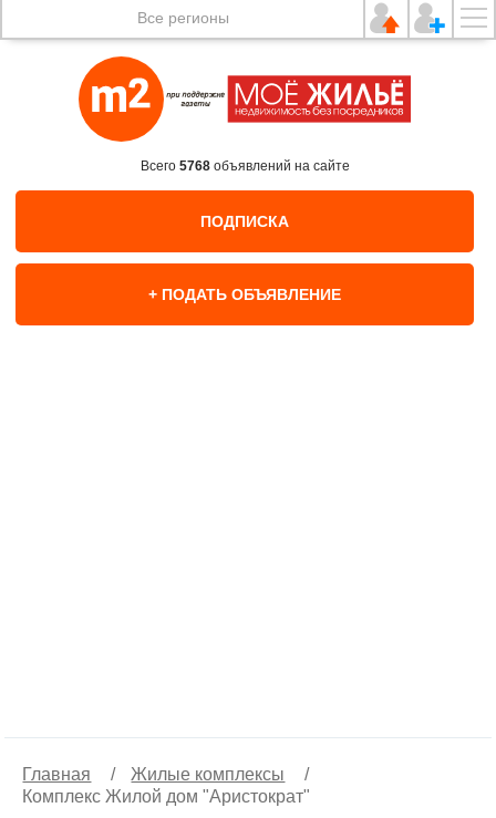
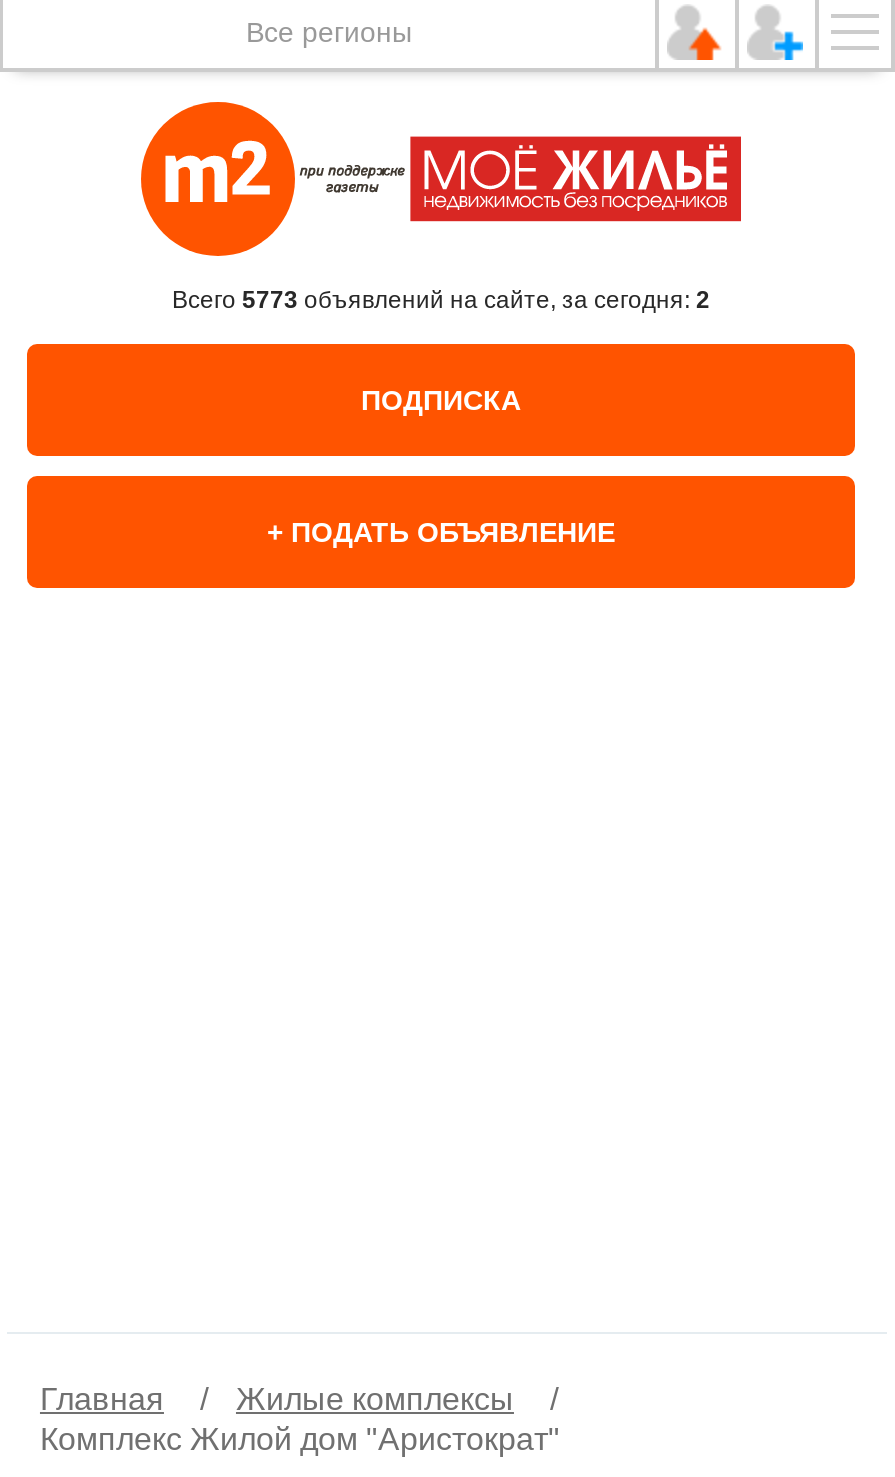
- Всего 5768 объявлений на сайте
+ Всего 5773 объявлений на сайте, за сегодня: 2
